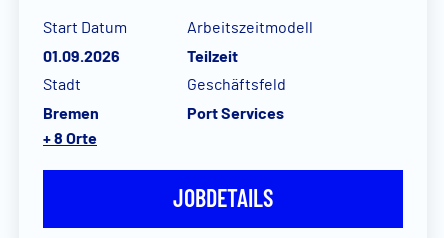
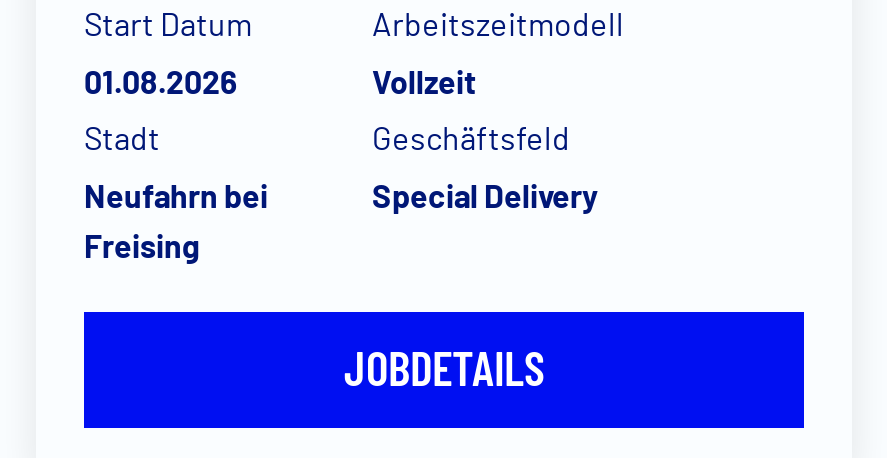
- 01.09.2026
+ 01.08.2026

- Teilzeit
+ Vollzeit

- Bremen
- + 8 Orte
+ Neufahrn bei
+ Freising

- Port Services
+ Special Delivery
